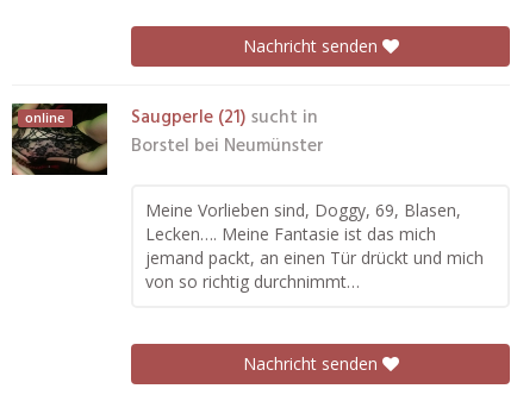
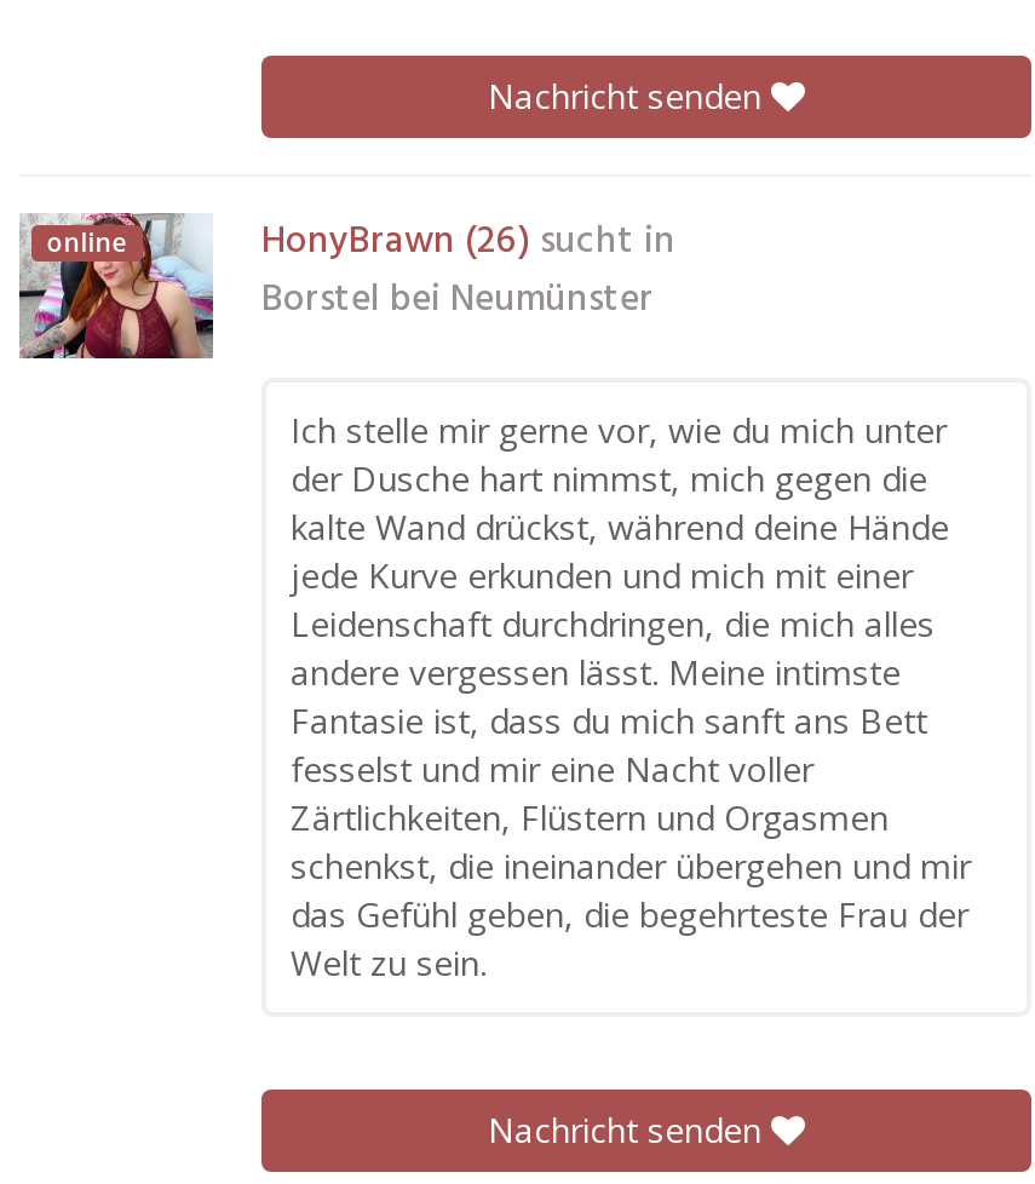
- [image]
- Saugperle (21) sucht in
+ [image]
+ HonyBrawn (26) sucht in

- Meine Vorlieben sind, Doggy, 69, Blasen,
- Lecken…. Meine Fantasie ist das mich
- jemand packt, an einen Tür drückt und mich
- von so richtig durchnimmt…
+ Ich stelle mir gerne vor, wie du mich unter
+ der Dusche hart nimmst, mich gegen die
+ kalte Wand drückst, während deine Hände
+ jede Kurve erkunden und mich mit einer
+ Leidenschaft durchdringen, die mich alles
+ andere vergessen lässt. Meine intimste
+ Fantasie ist, dass du mich sanft ans Bett
+ fesselst und mir eine Nacht voller
+ Zärtlichkeiten, Flüstern und Orgasmen
+ schenkst, die ineinander übergehen und mir
+ das Gefühl geben, die begehrteste Frau der
+ Welt zu sein.
